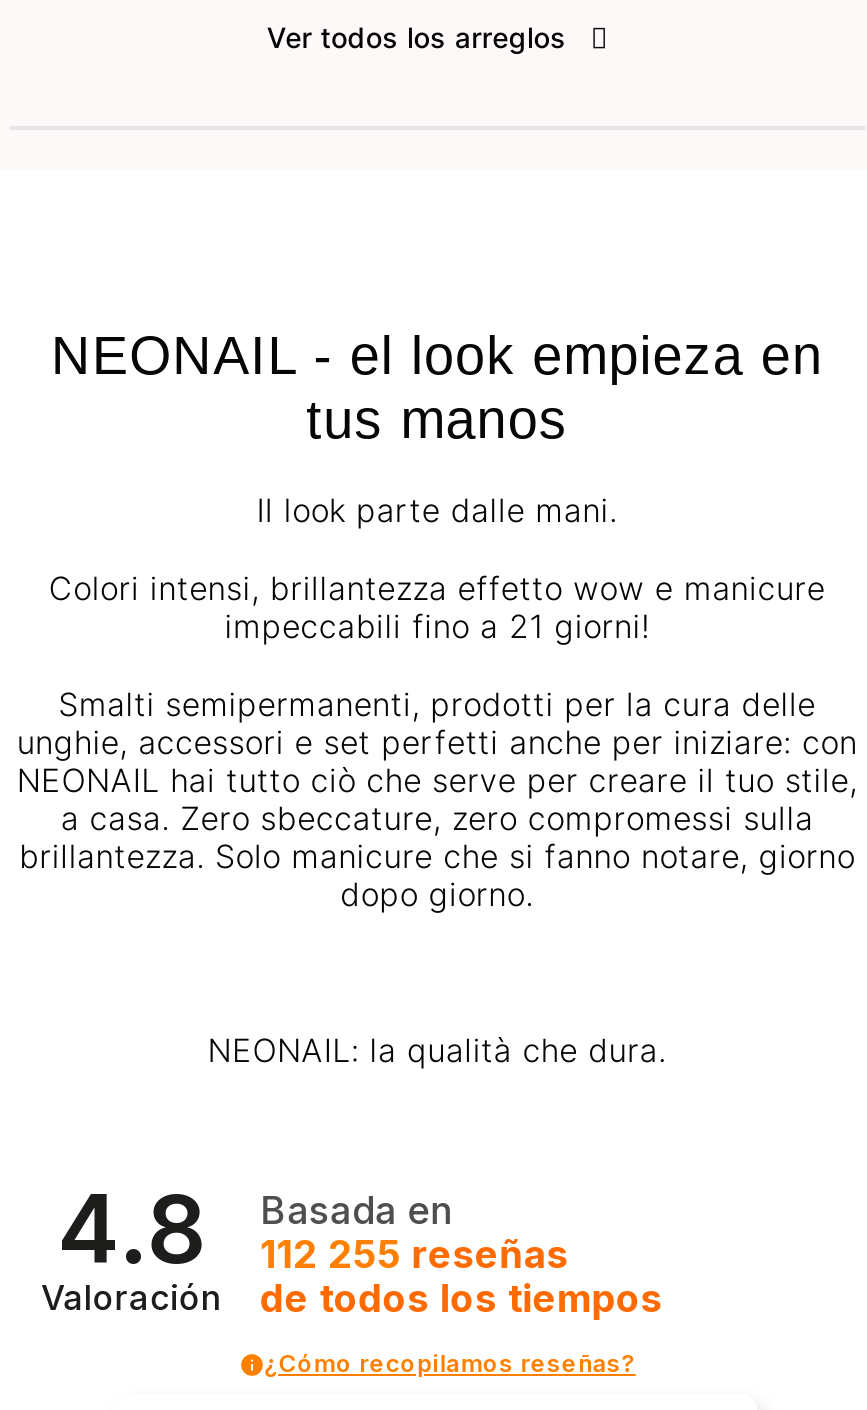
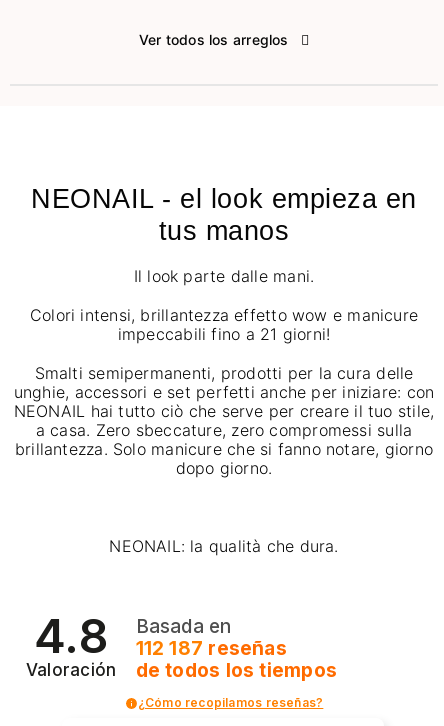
- 4.8 112 255 reseñas Basada en
+ 4.8 112 187 reseñas Basada en
